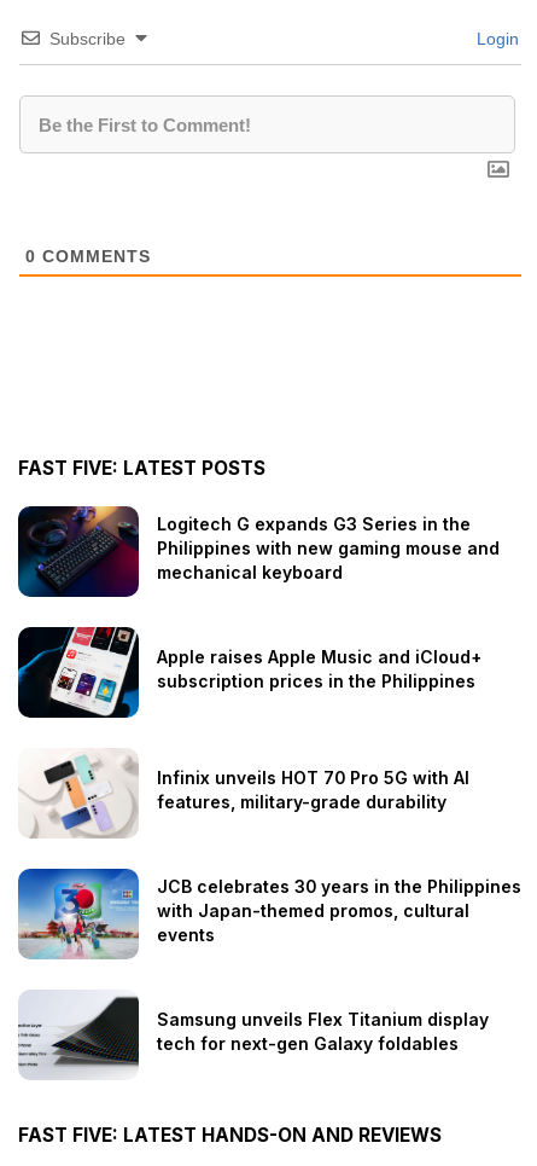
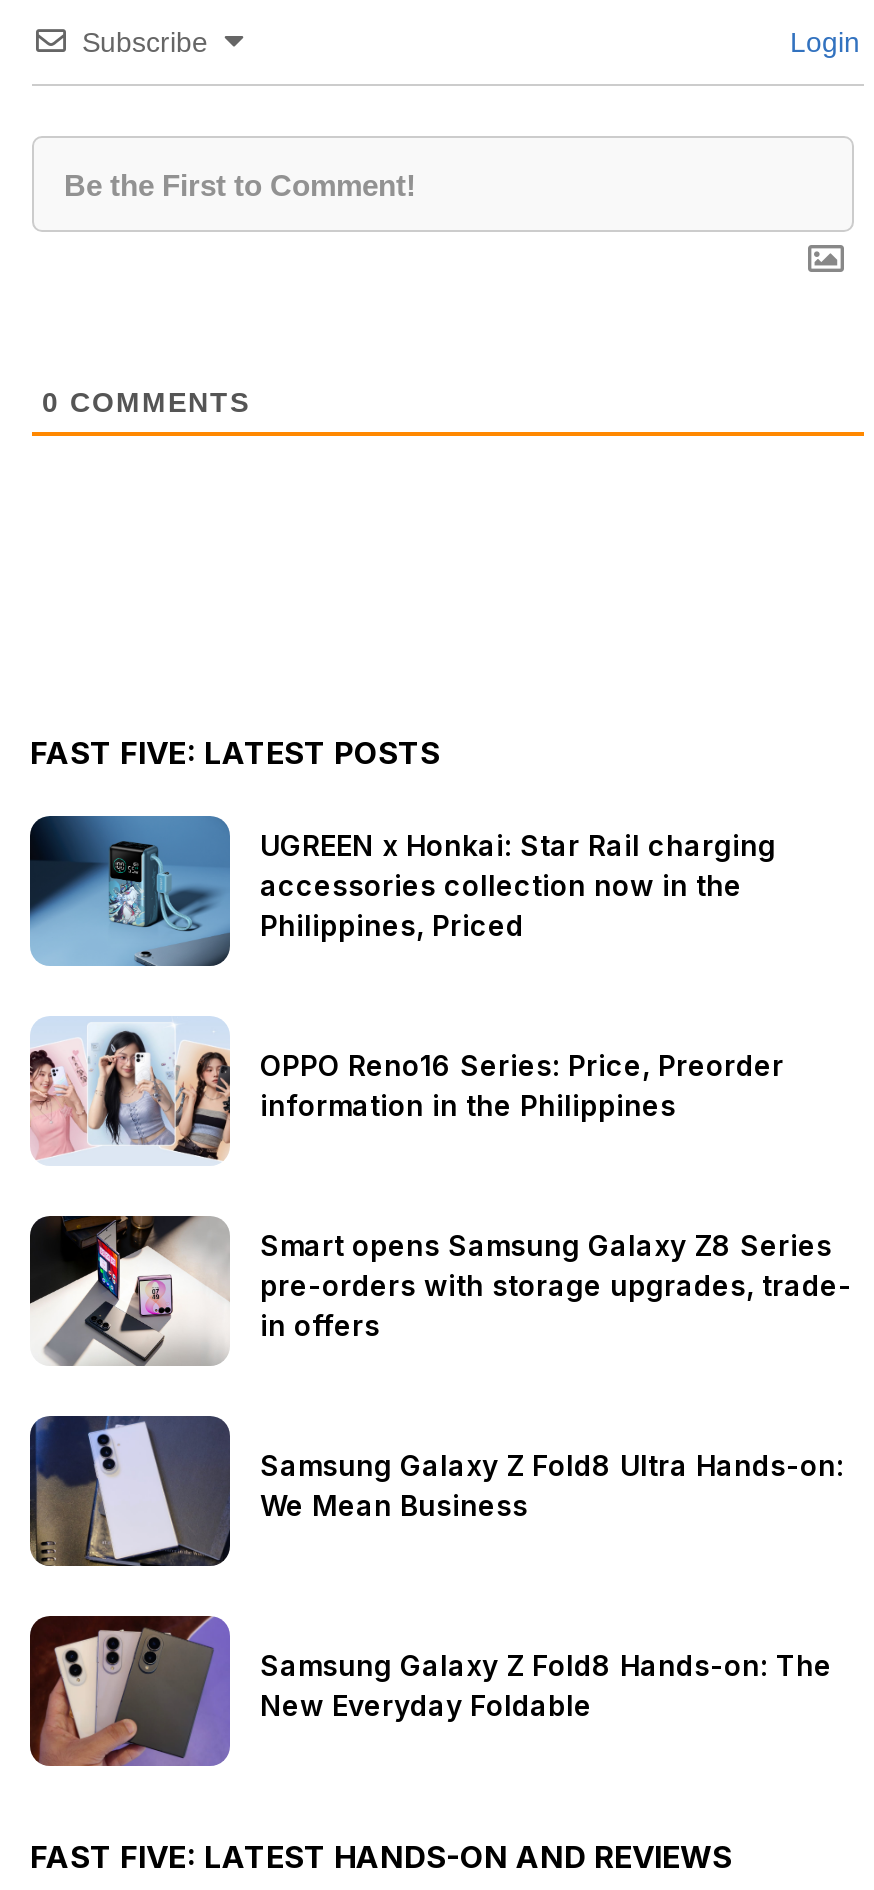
- [image]
- Logitech G expands G3 Series in the
- Philippines with new gaming mouse and
- mechanical keyboard
+ [image]
+ UGREEN x Honkai: Star Rail charging
+ accessories collection now in the
+ Philippines, Priced

- [image]
- Apple raises Apple Music and iCloud+
- subscription prices in the Philippines
+ [image]
+ OPPO Reno16 Series: Price, Preorder
+ information in the Philippines

- [image]
- Infinix unveils HOT 70 Pro 5G with AI
- features, military-grade durability
+ [image]
+ Smart opens Samsung Galaxy Z8 Series
+ pre-orders with storage upgrades, trade-
+ in offers

- [image]
- JCB celebrates 30 years in the Philippines
- with Japan-themed promos, cultural
- events
+ [image]
+ Samsung Galaxy Z Fold8 Ultra Hands-on:
+ We Mean Business

- [image]
- Samsung unveils Flex Titanium display
- tech for next-gen Galaxy foldables
+ [image]
+ Samsung Galaxy Z Fold8 Hands-on: The
+ New Everyday Foldable
